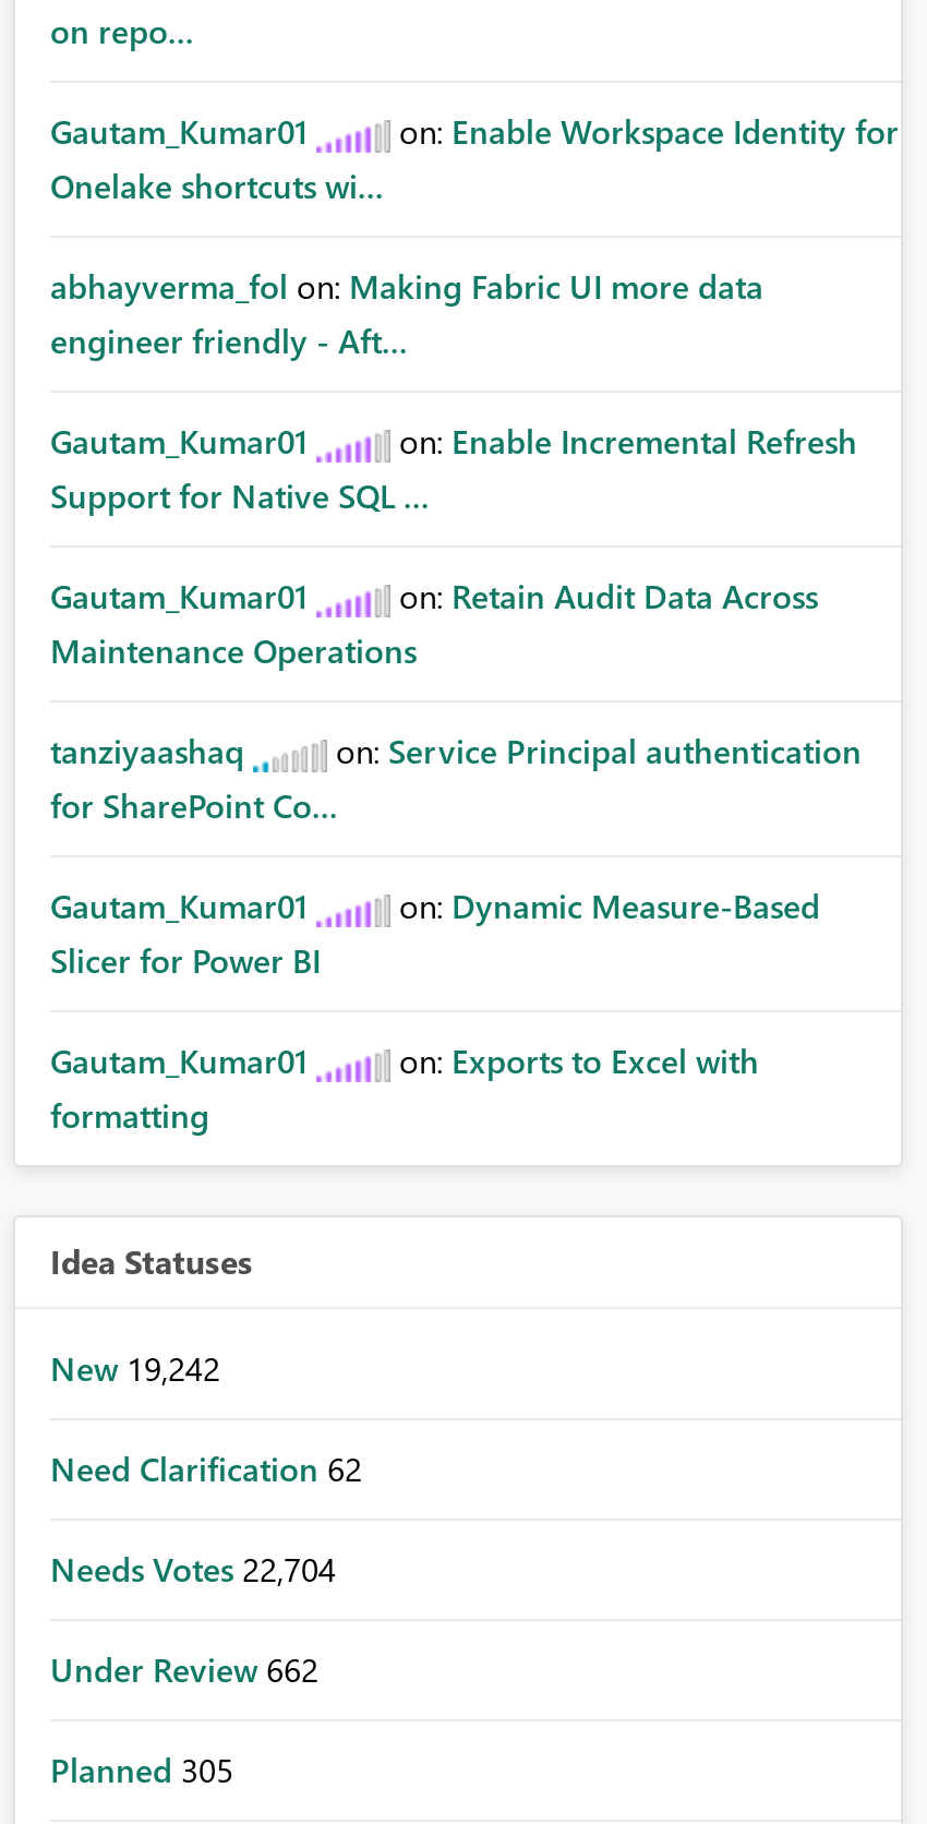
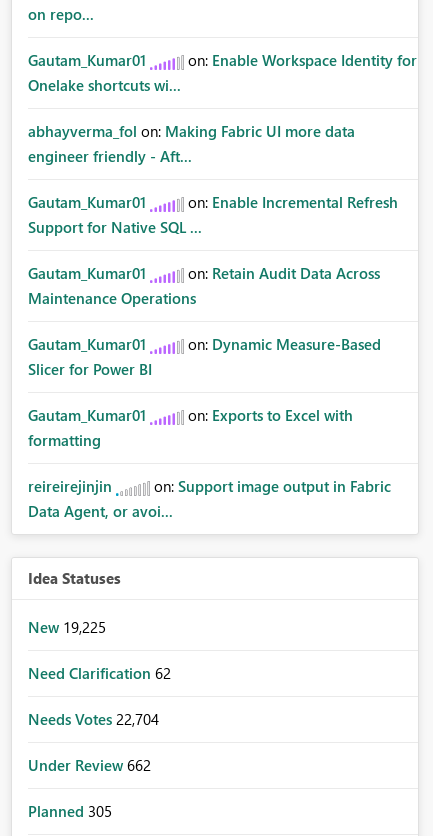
- tanziyaashaq
- on: Service Principal authentication
- for SharePoint Co...

moved up: Gautam_Kumar01 | on: Dynamic Measure-Based | Slicer for Power BI | Gautam_Kumar01 | on: Exports to Excel with | formatting

+ reireirejinjin
+ on: Support image output in Fabric
+ Data Agent, or avoi...

- New 19,242
+ New 19,225
